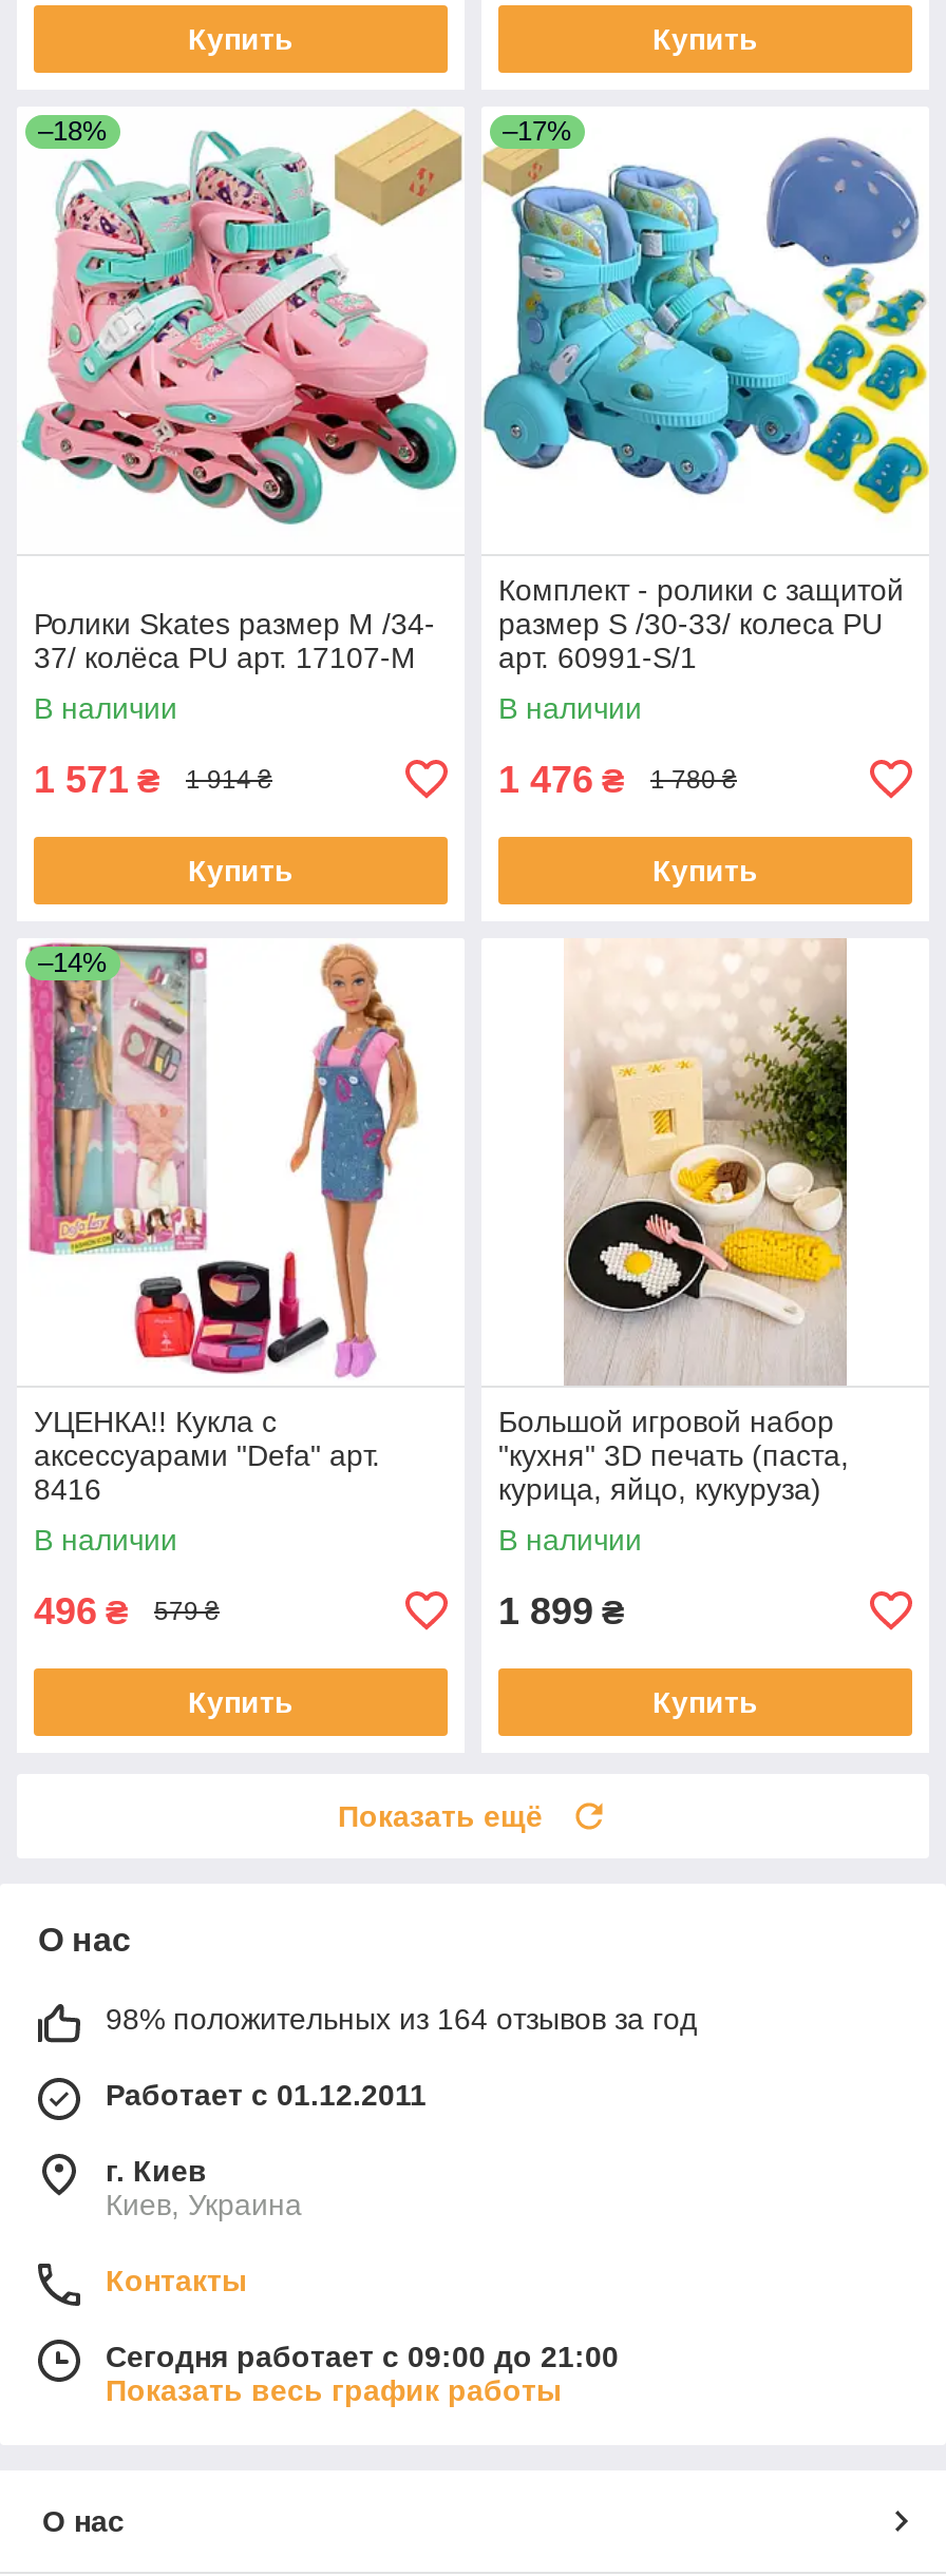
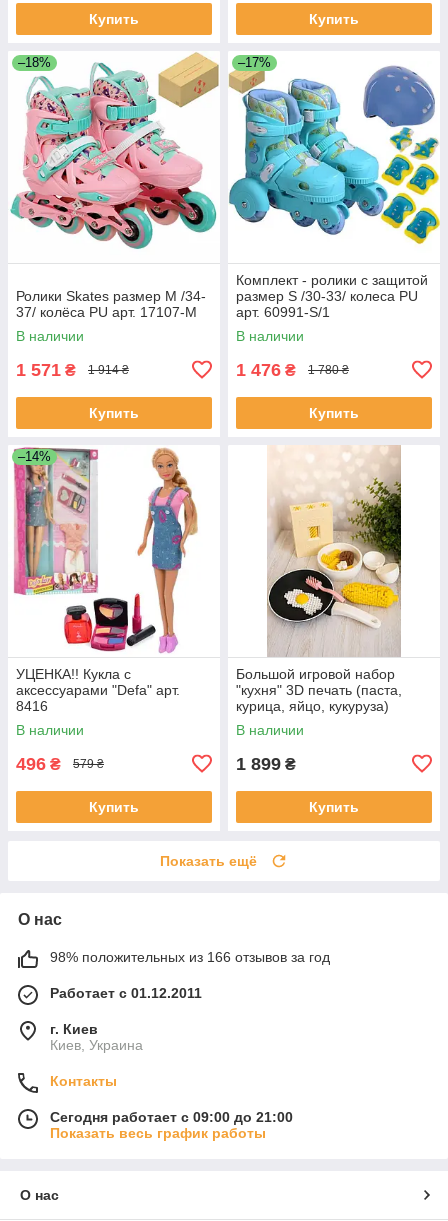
- 98% положительных из 164 отзывов за год
+ 98% положительных из 166 отзывов за год
